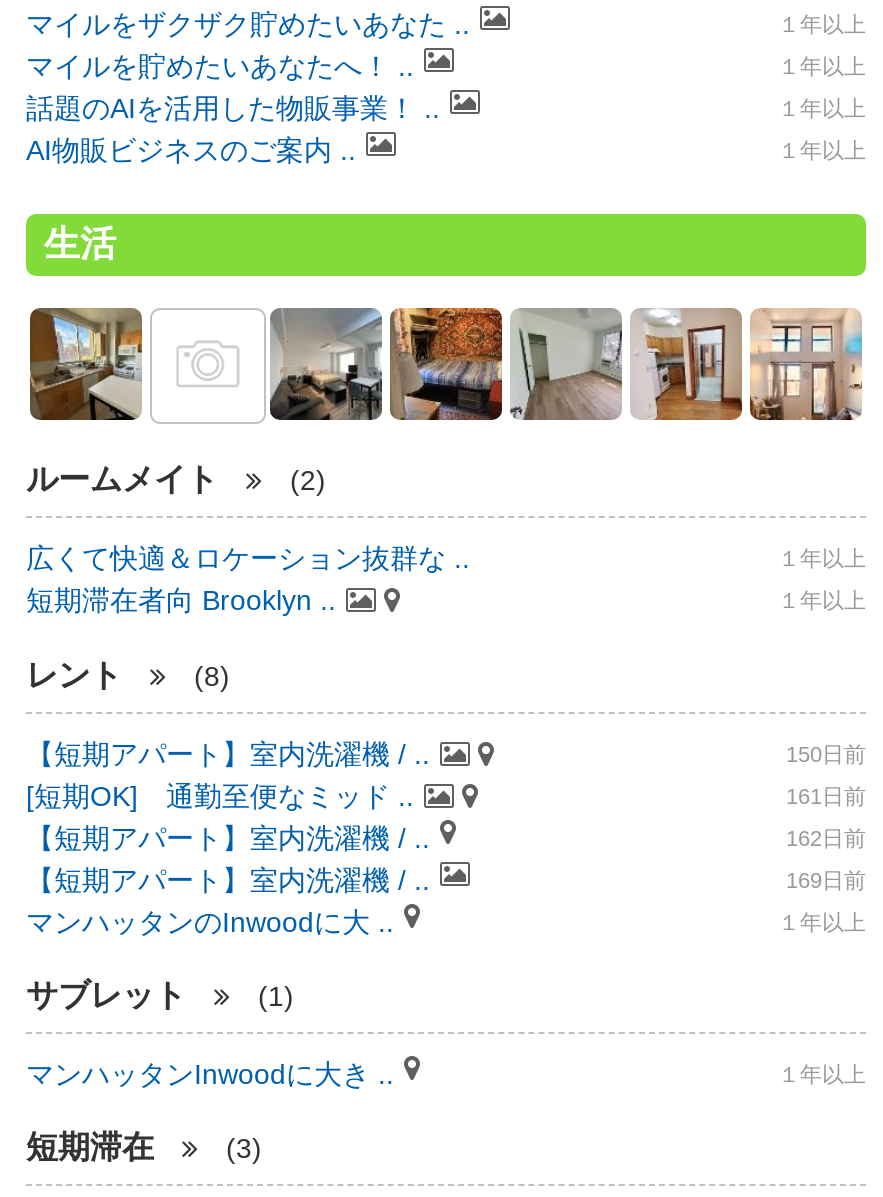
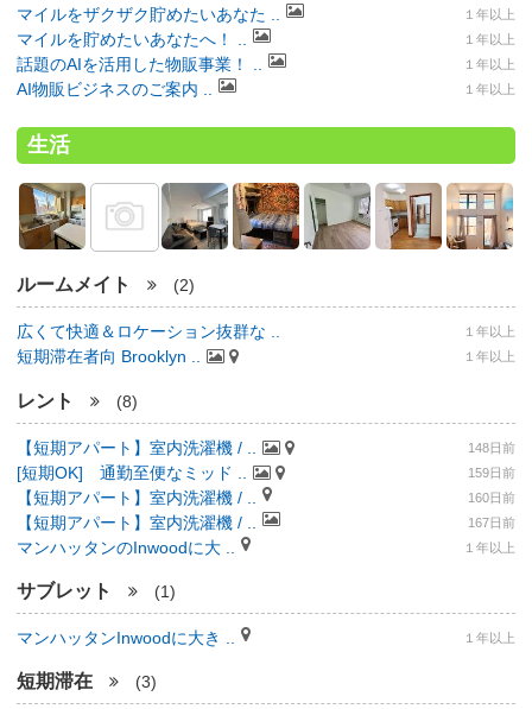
- 150日前
+ 148日前

- 161日前
+ 159日前

- 162日前
+ 160日前

- 169日前
+ 167日前
